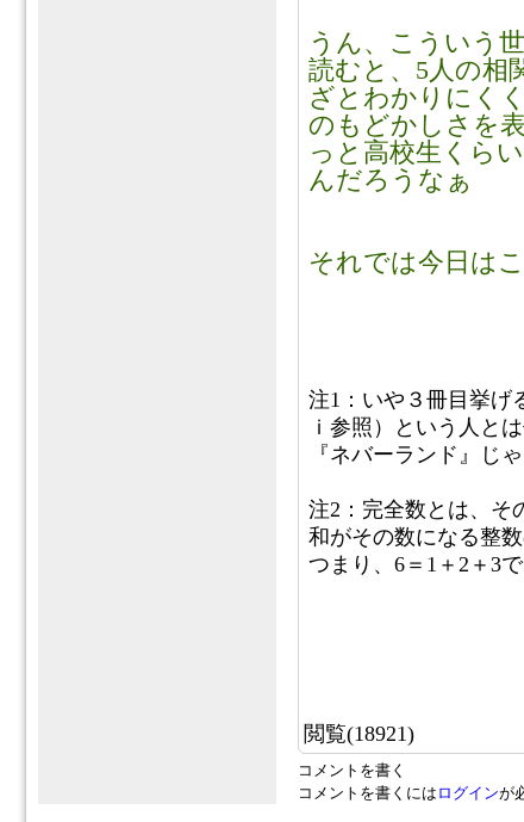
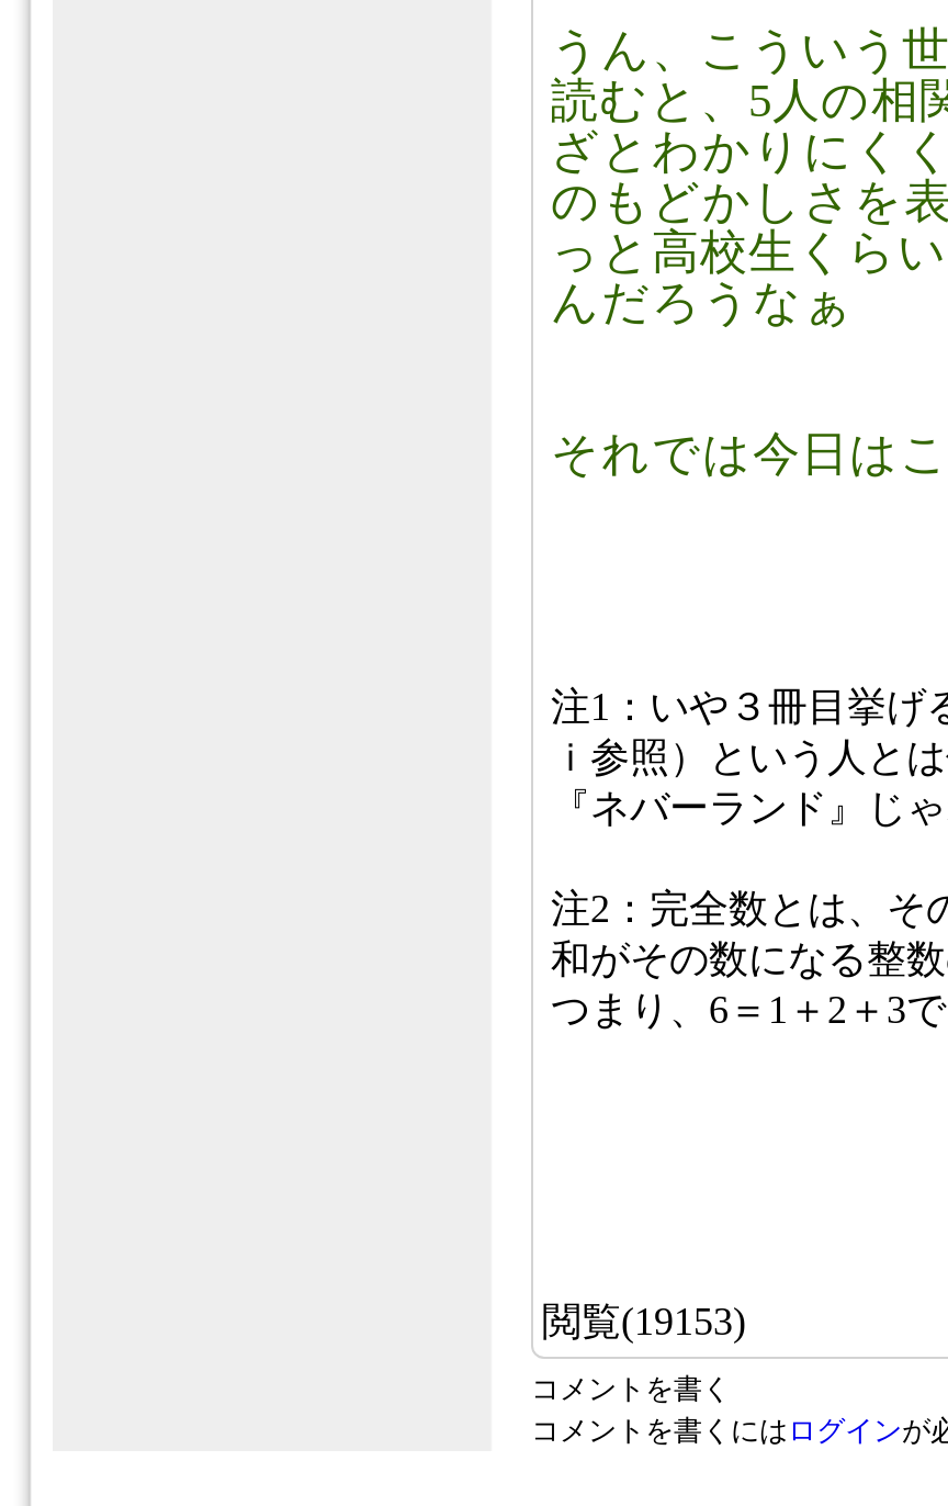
- 閲覧(18921)
+ 閲覧(19153)
